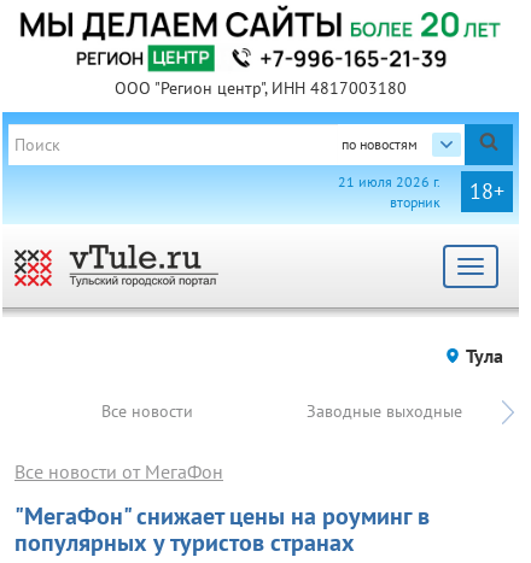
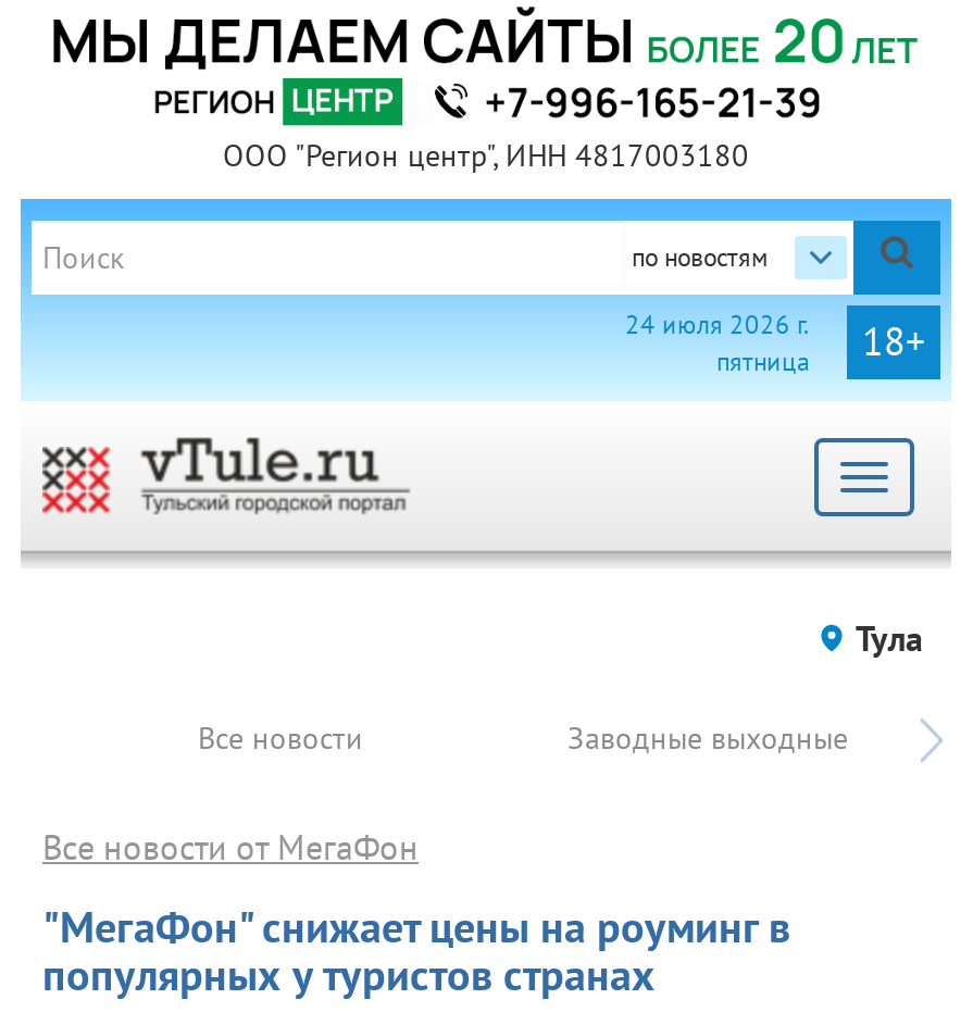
- 21 июля 2026 г.
- вторник
+ 24 июля 2026 г.
+ пятница
